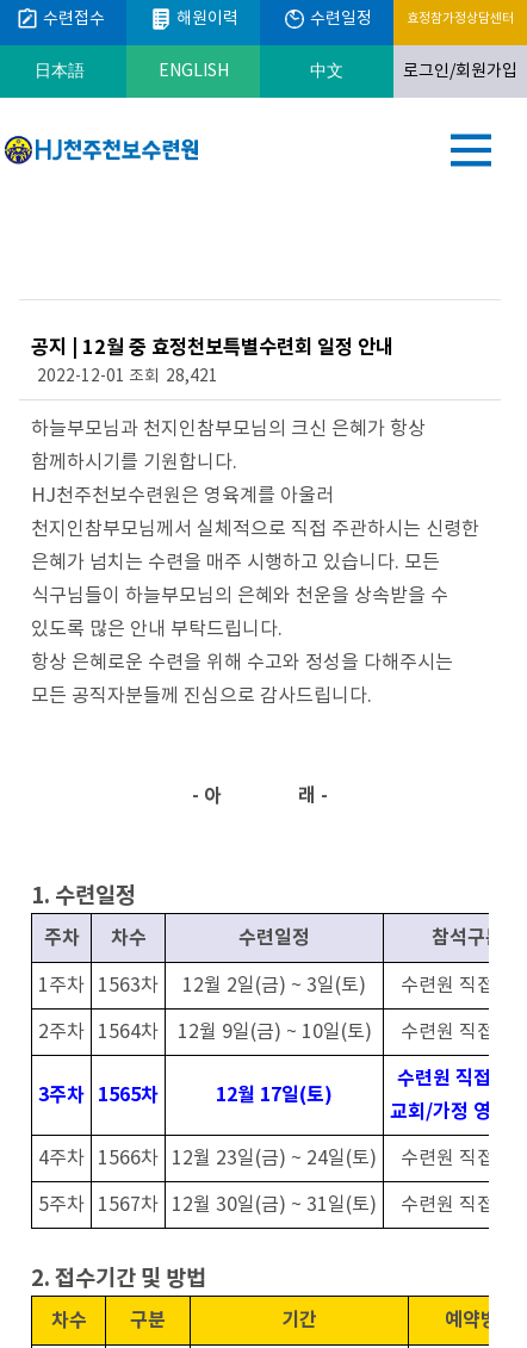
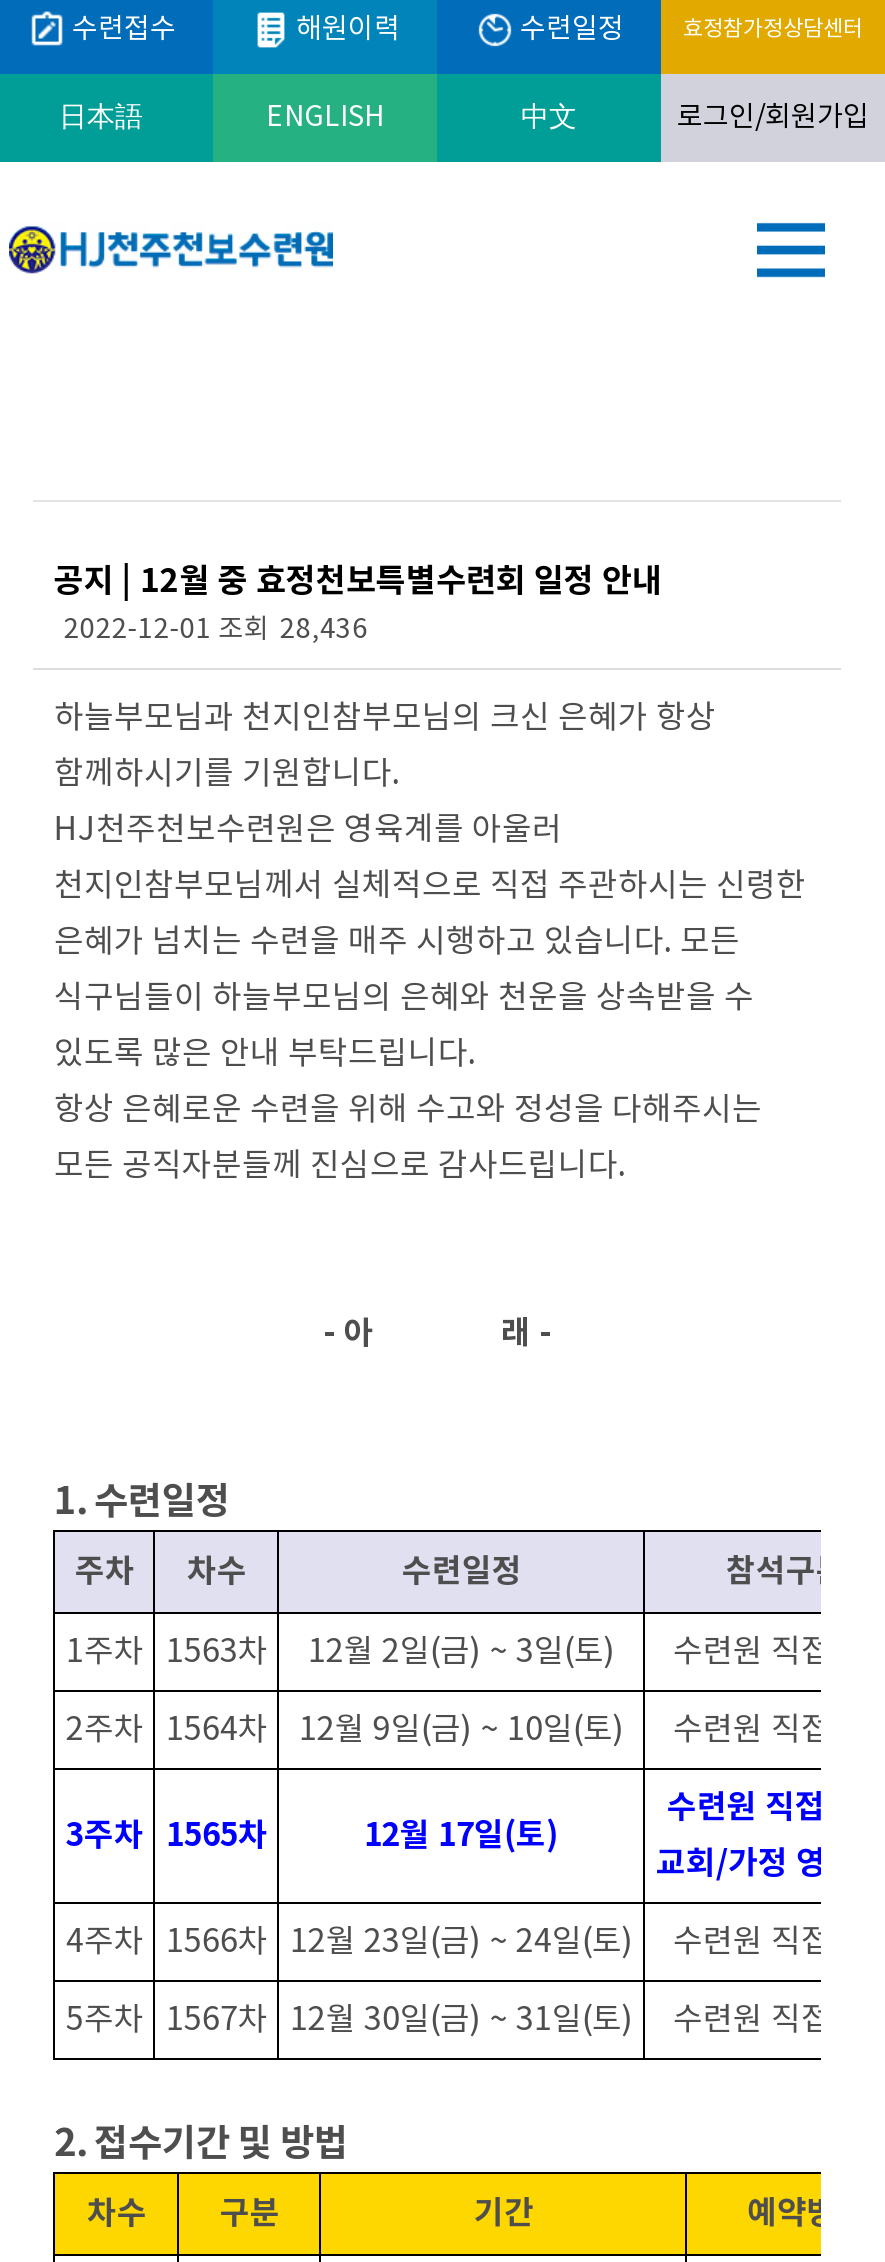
- 2022-12-01 조회 28,421
+ 2022-12-01 조회 28,436
